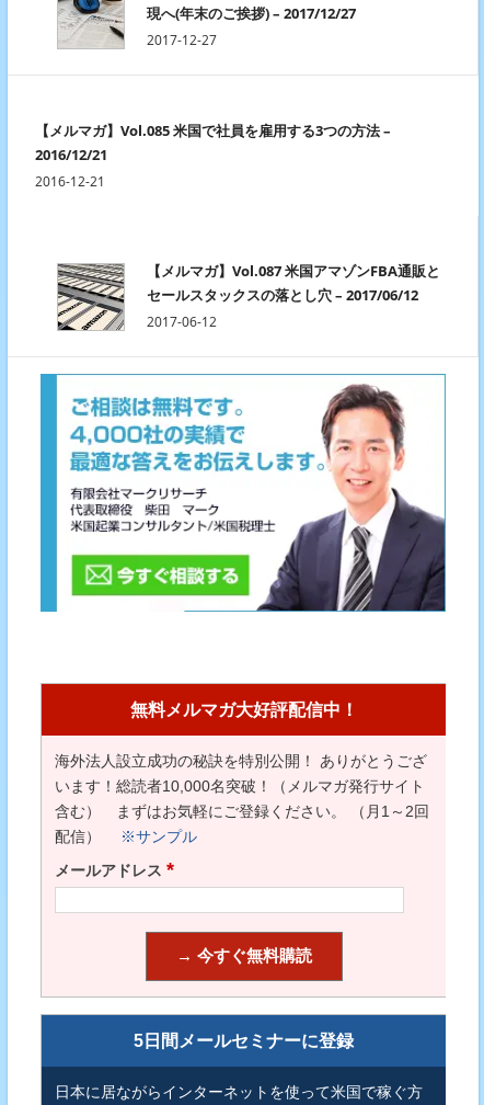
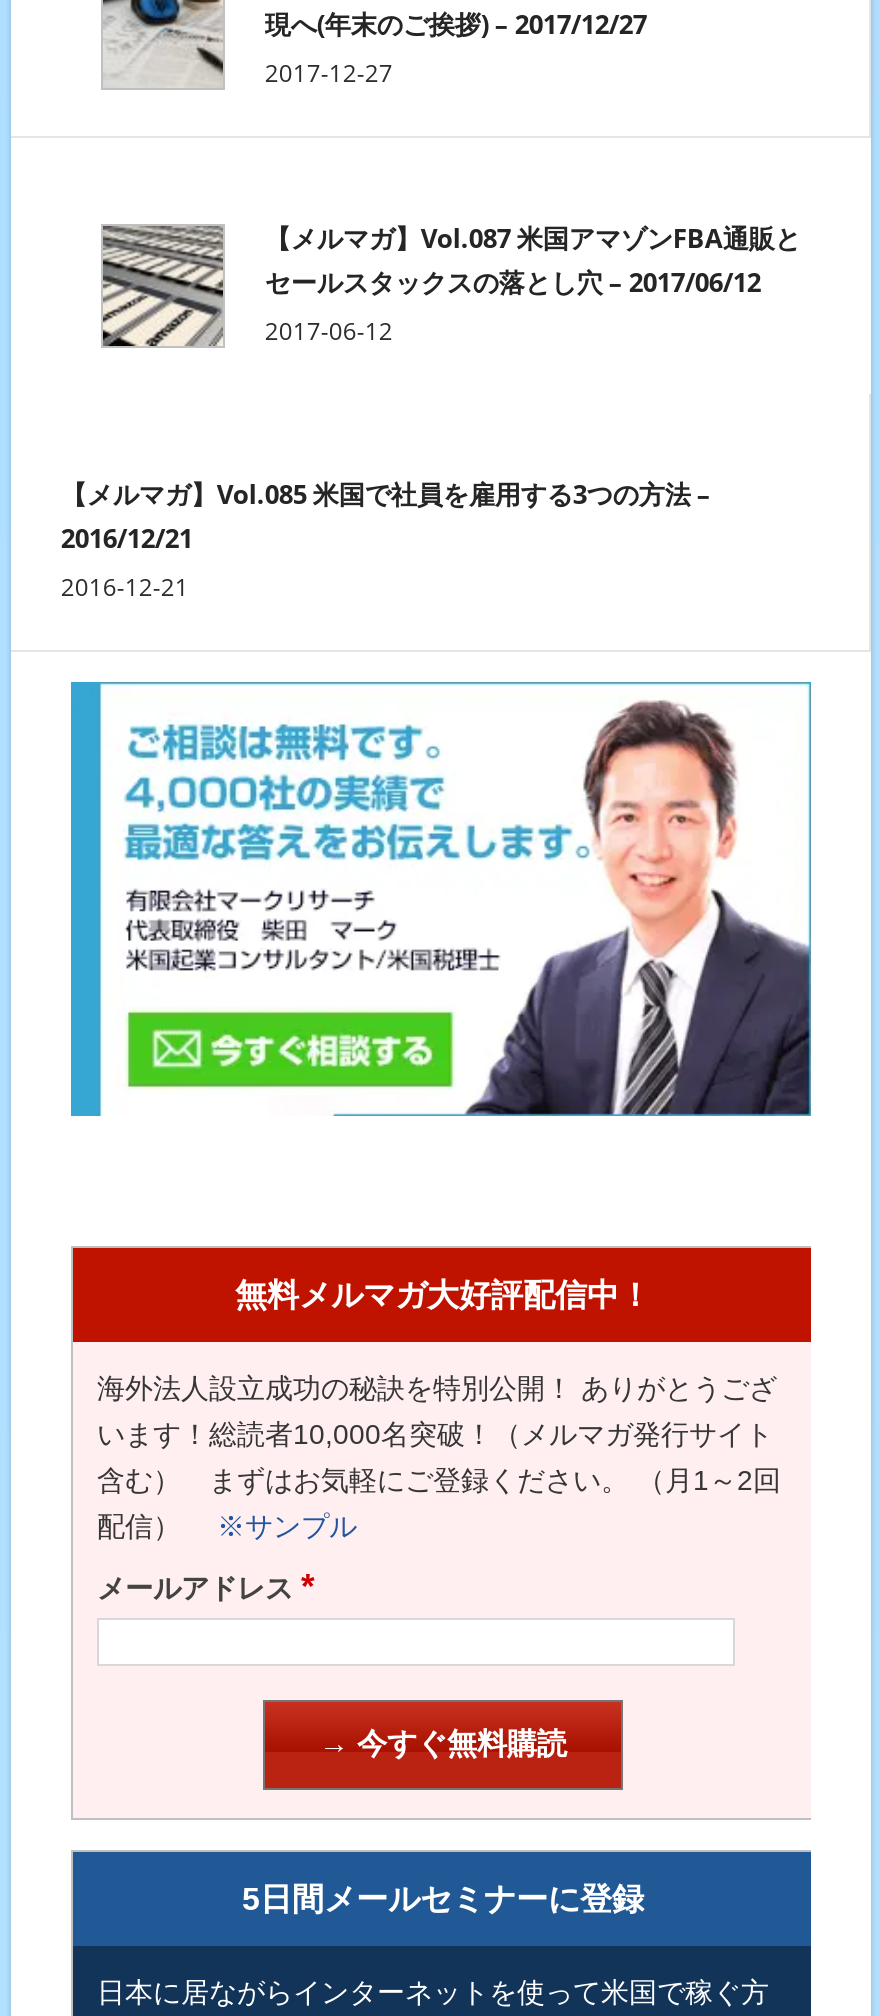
moved down: 【メルマガ】Vol.085 米国で社員を雇用する3つの方法 – | 2016/12/21 | 2016-12-21

moved up: [image] | 【メルマガ】Vol.087 米国アマゾンFBA通販と | セールスタックスの落とし穴 – 2017/06/12 | 2017-06-12
